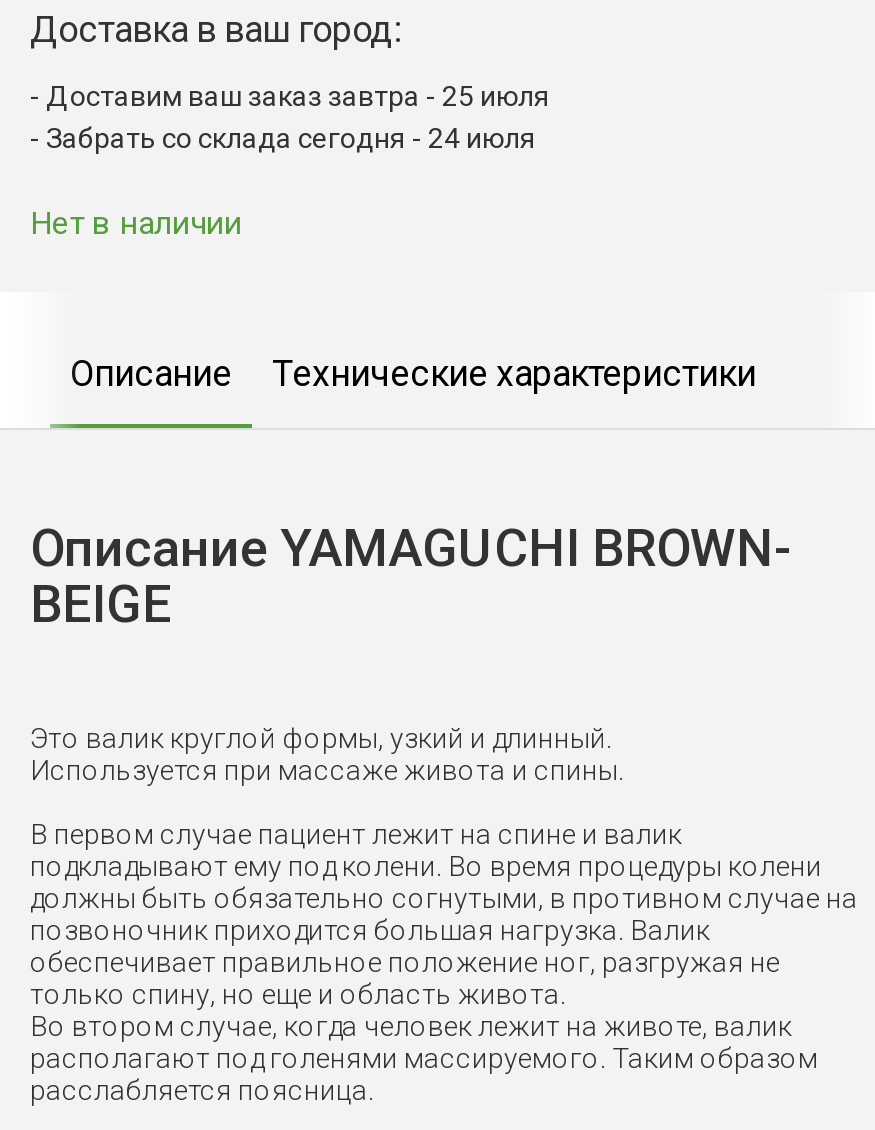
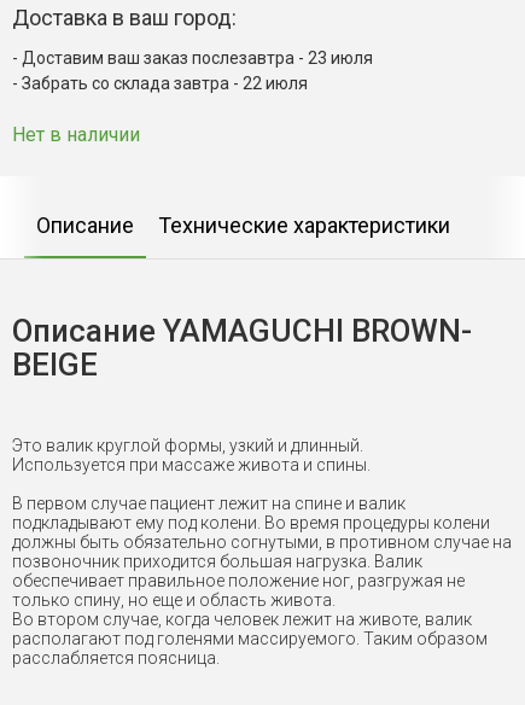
- Доставим ваш заказ завтра - 25 июля
+ Доставим ваш заказ послезавтра - 23 июля

- Забрать со склада сегодня - 24 июля
+ Забрать со склада завтра - 22 июля
